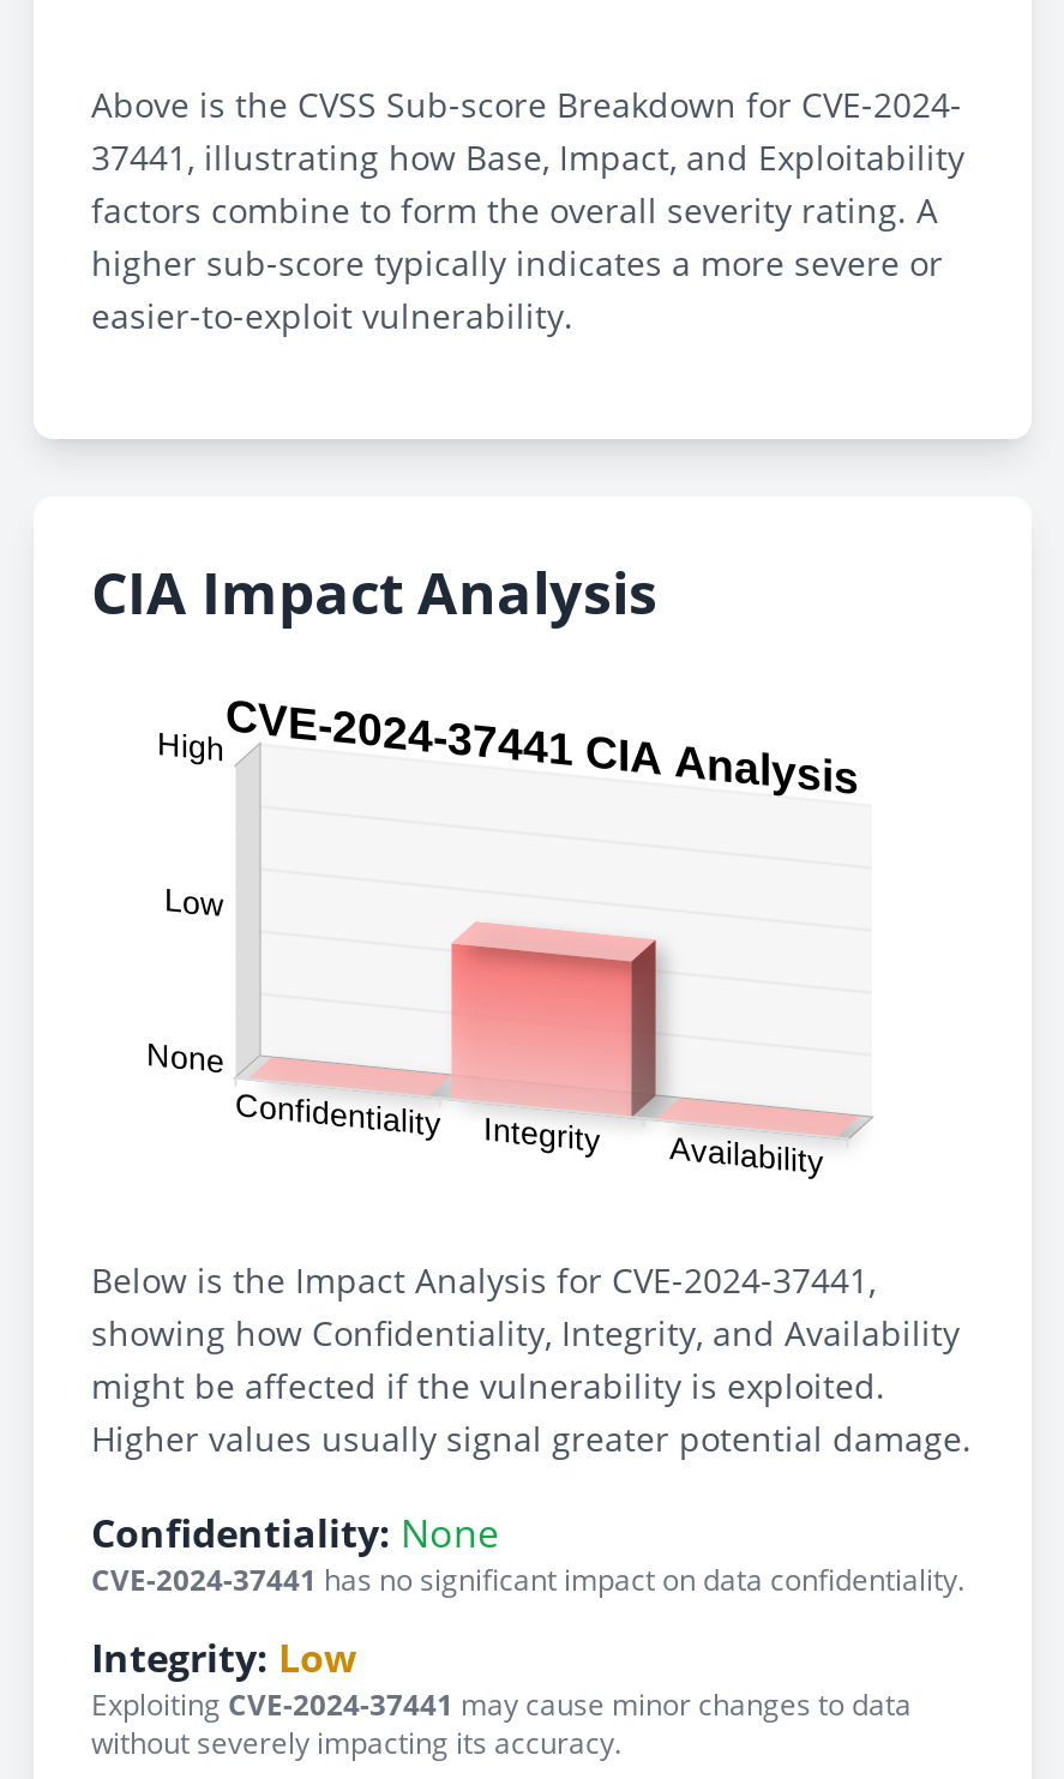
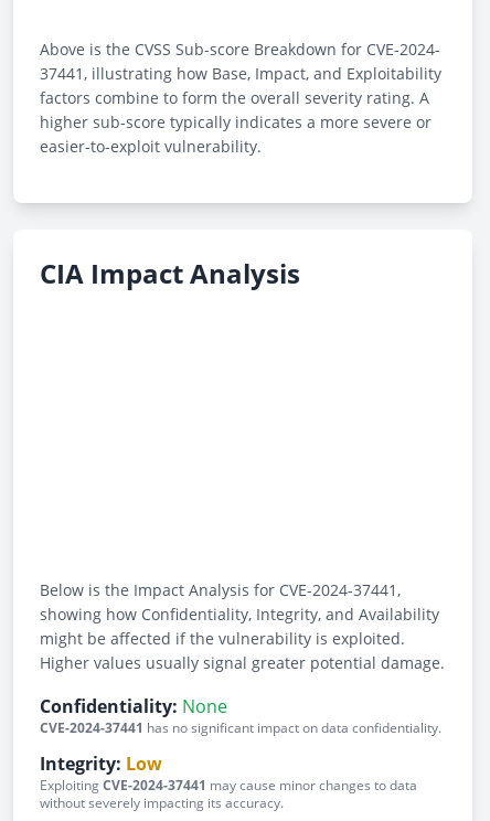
- [image]
